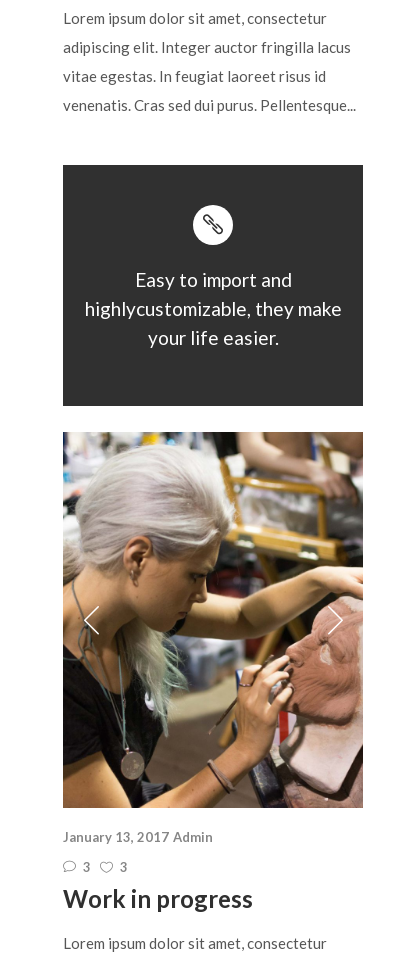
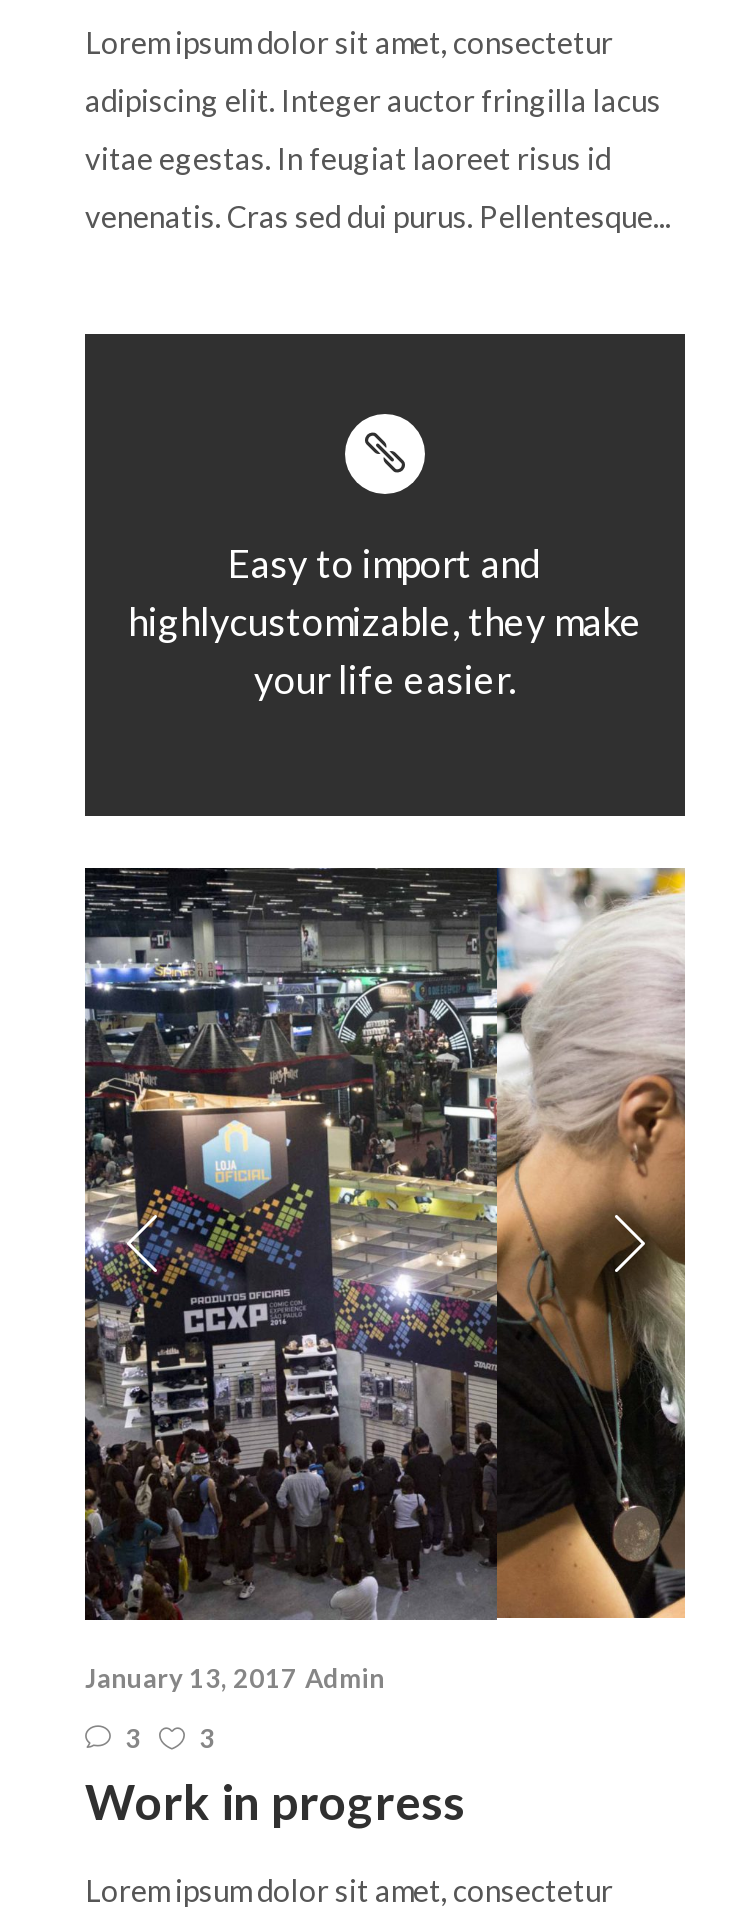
- [image]
+ [image]
